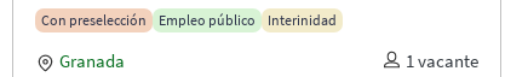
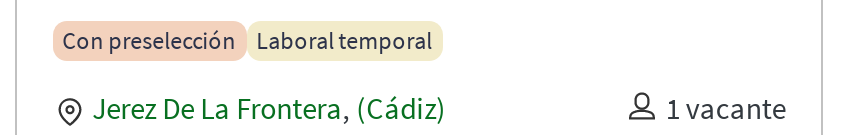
- Empleo público
- Interinidad
+ Laboral temporal

- Granada
+ Jerez De La Frontera, (Cádiz)
